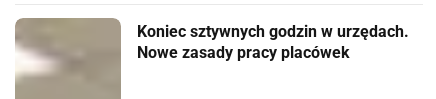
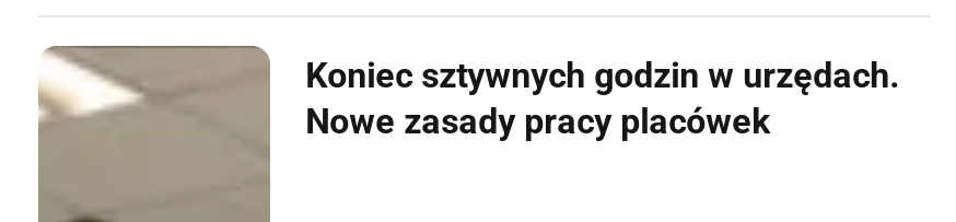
- [image]
+ [image]
